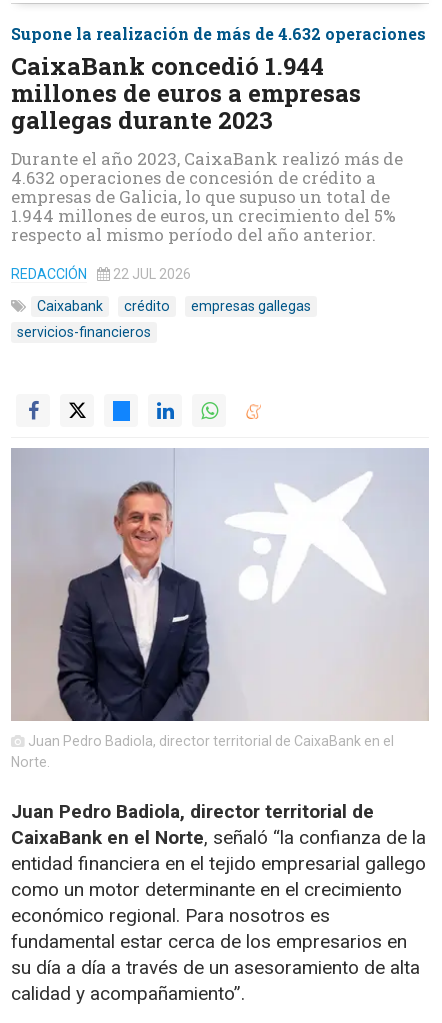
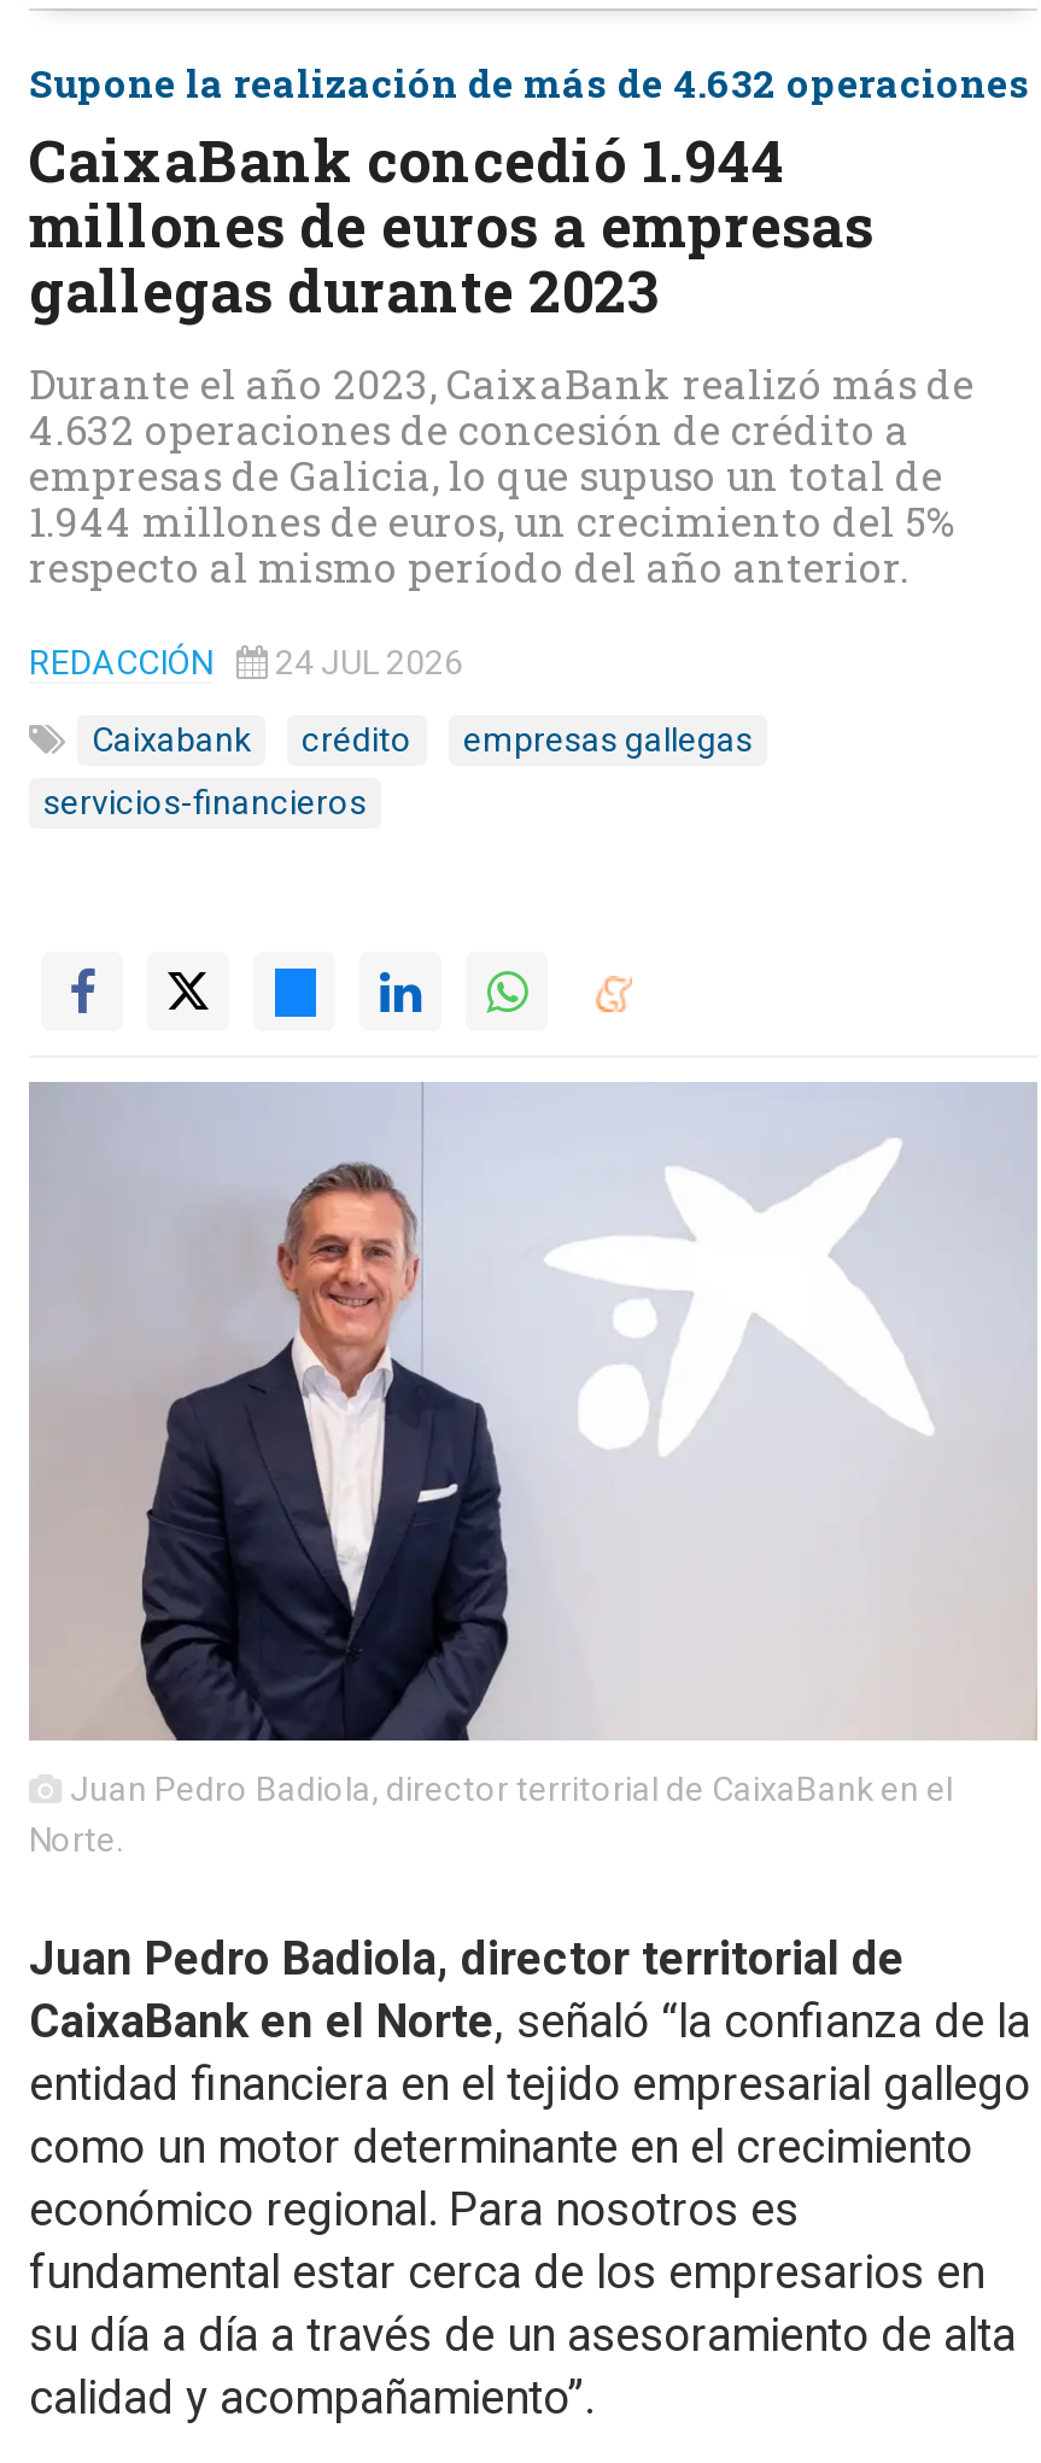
- REDACCIÓN 22 JUL 2026
+ REDACCIÓN 24 JUL 2026
